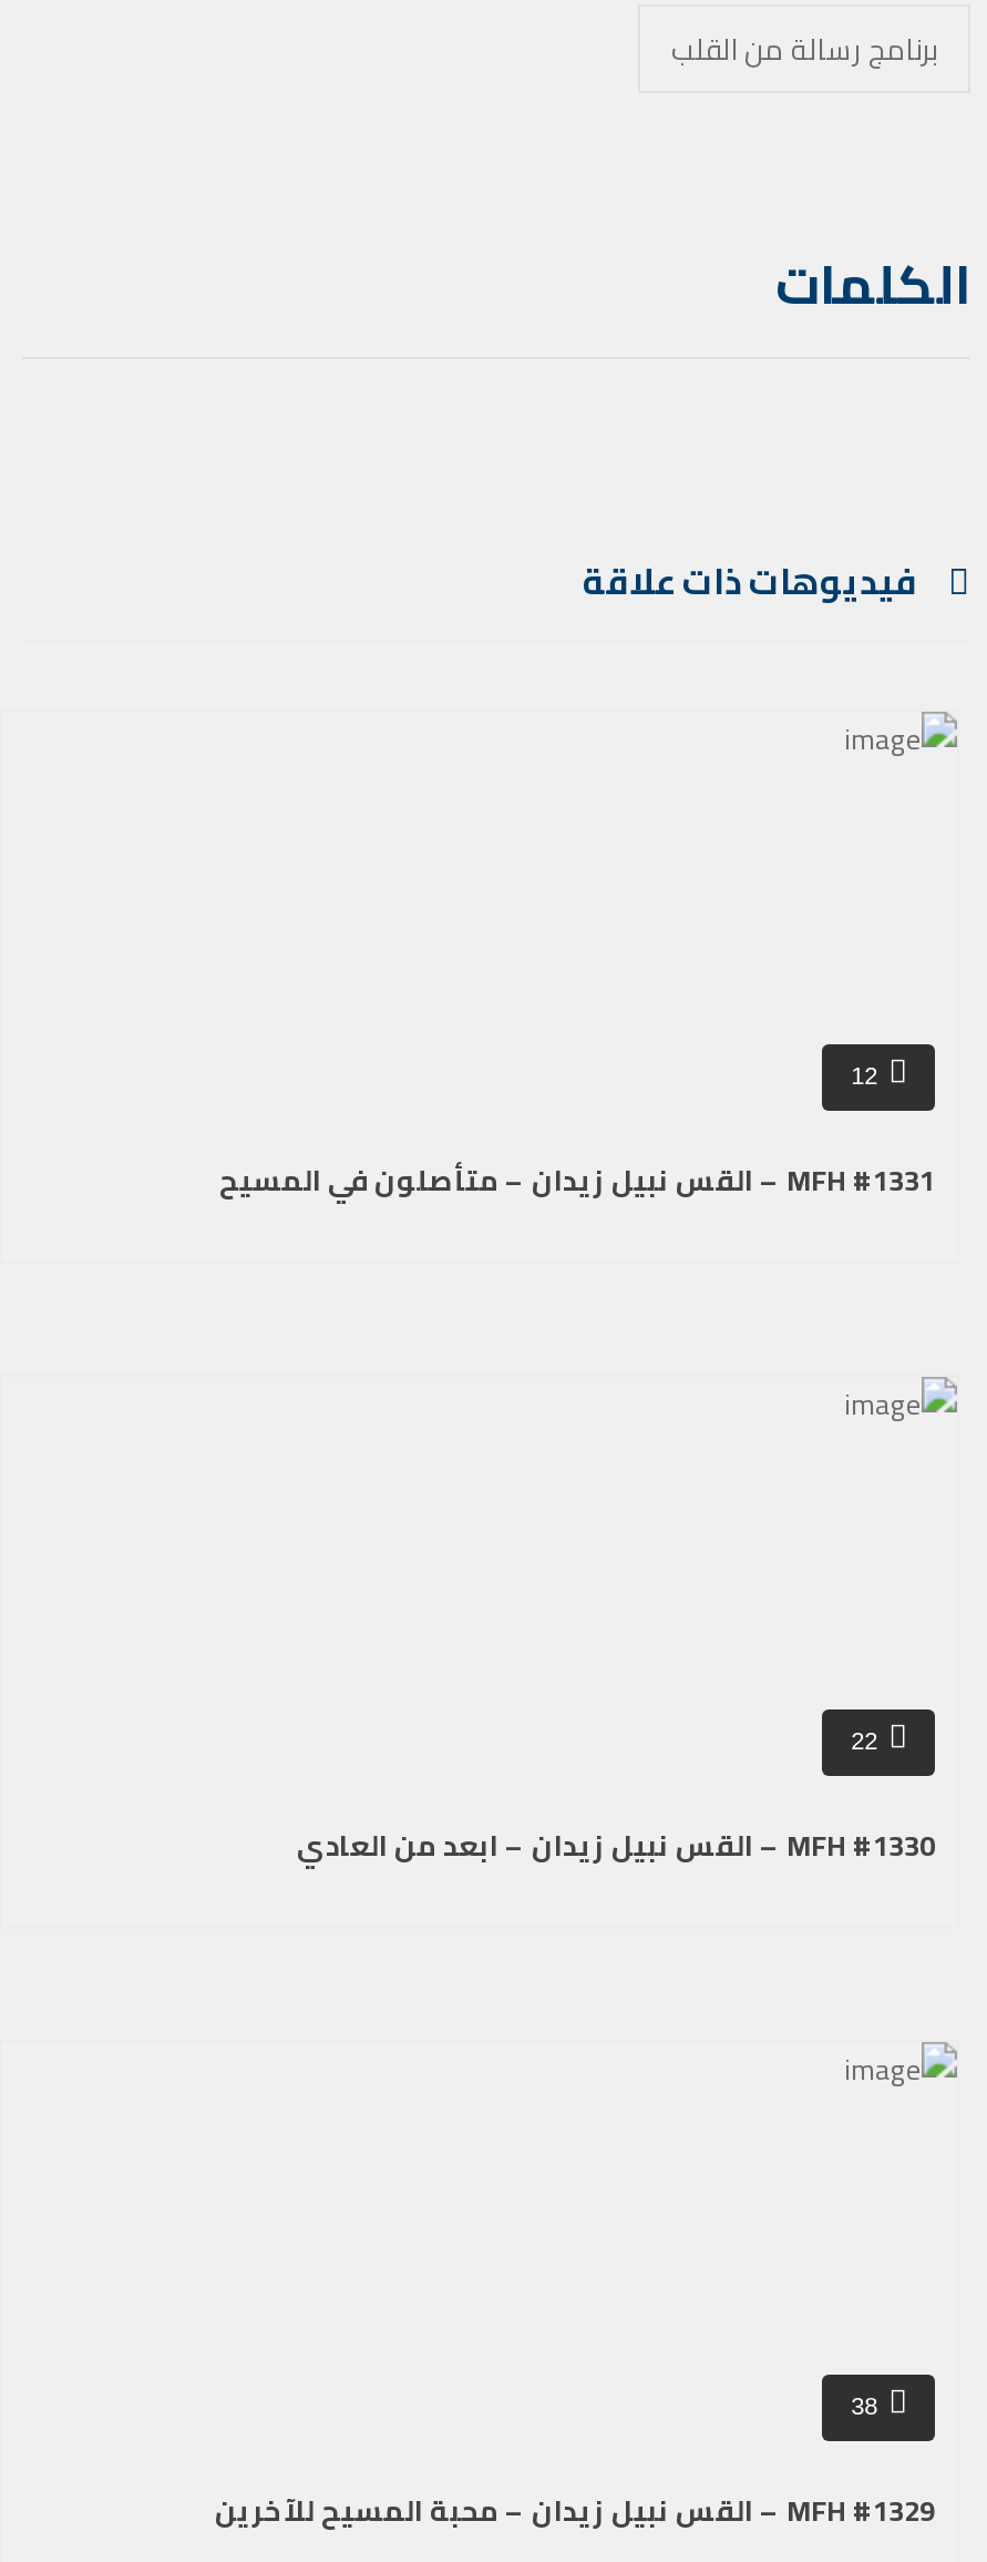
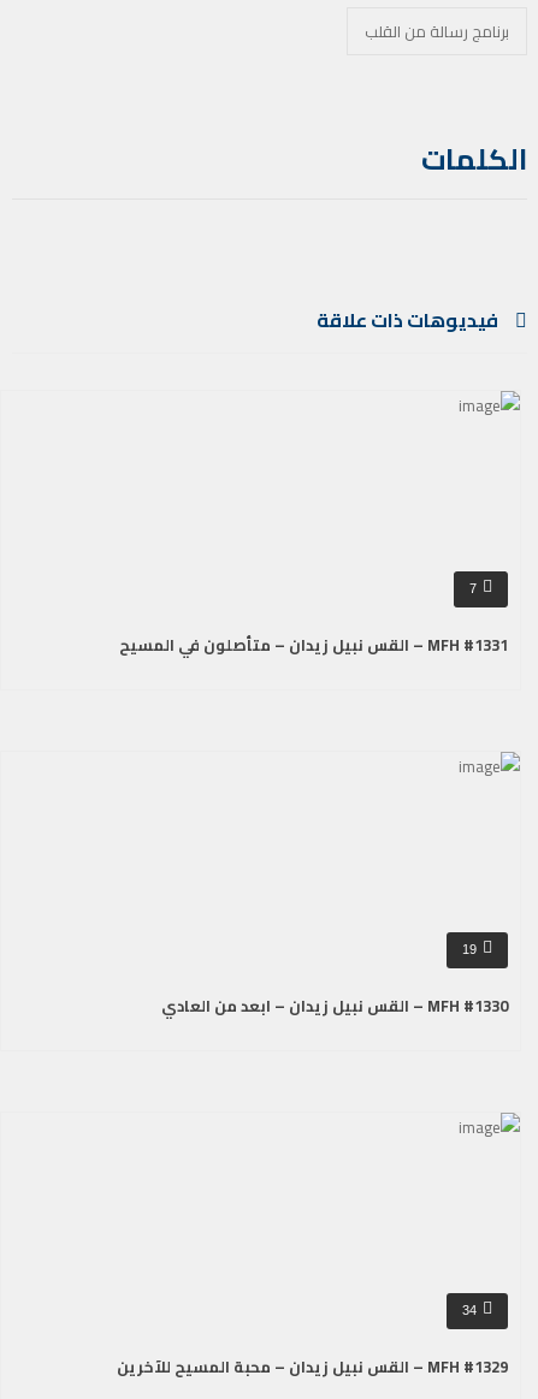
- 12
+ 7

- 22
+ 19

- 38
+ 34
